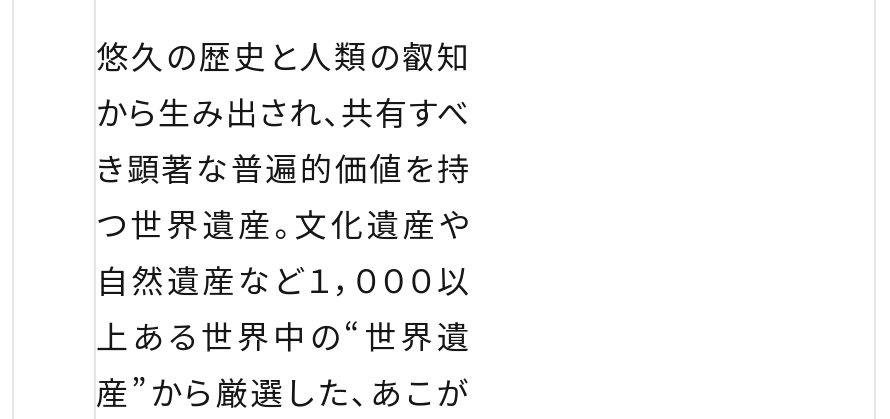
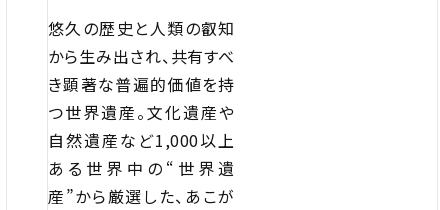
- 自然遺産など１，０００以
- 上ある世界中の“世界遺
+ 自然遺産など1,000以上
+ ある世界中の“世界遺
